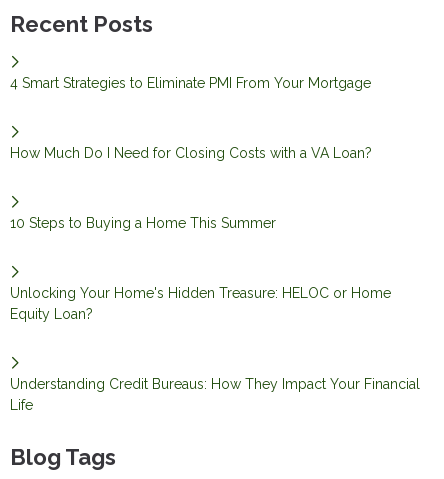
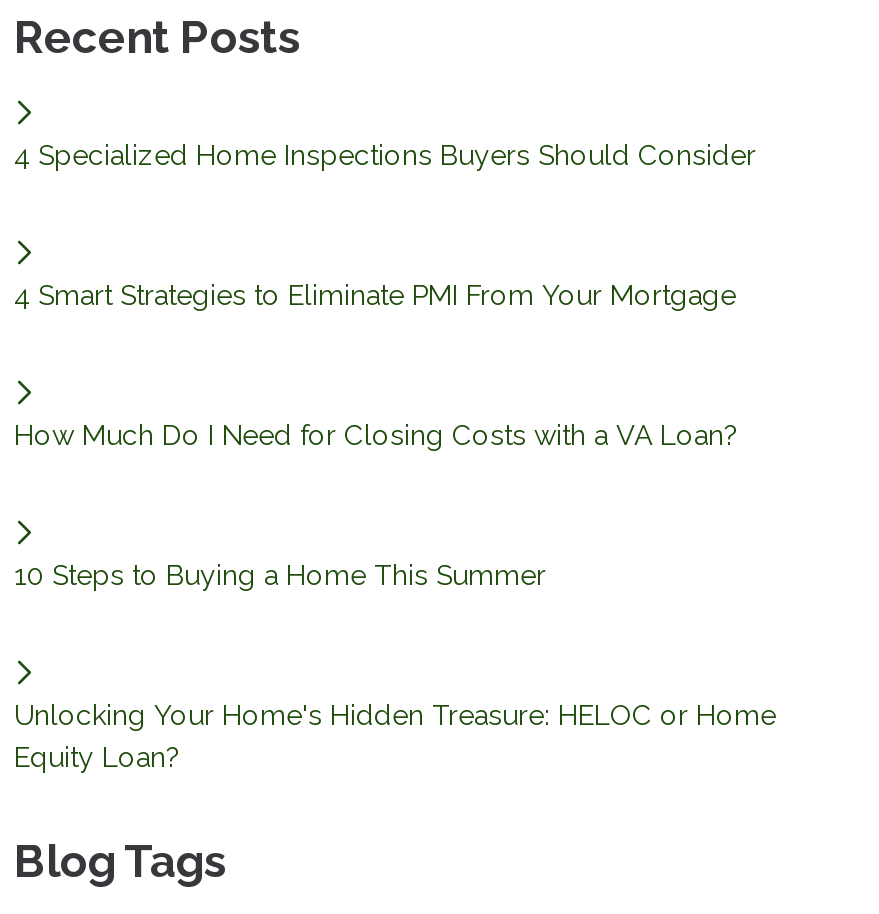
+ 4 Specialized Home Inspections Buyers Should Consider

moved down: 4 Smart Strategies to Eliminate PMI From Your Mortgage | How Much Do I Need for Closing Costs with a VA Loan? | 10 Steps to Buying a Home This Summer | Unlocking Your Home's Hidden Treasure: HELOC or Home | Equity Loan?

- Understanding Credit Bureaus: How They Impact Your Financial
- Life
